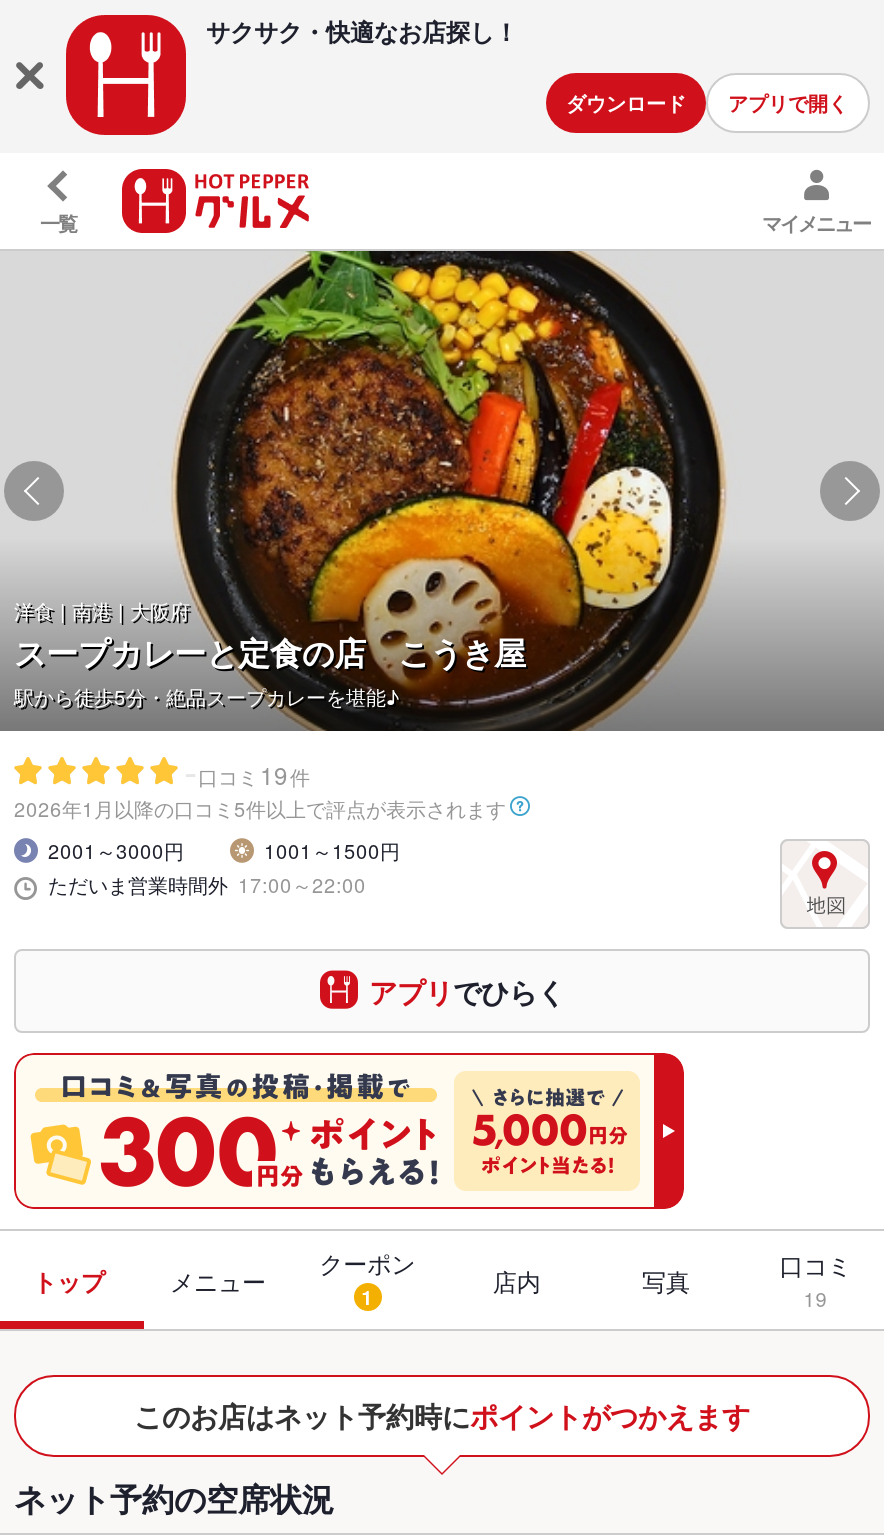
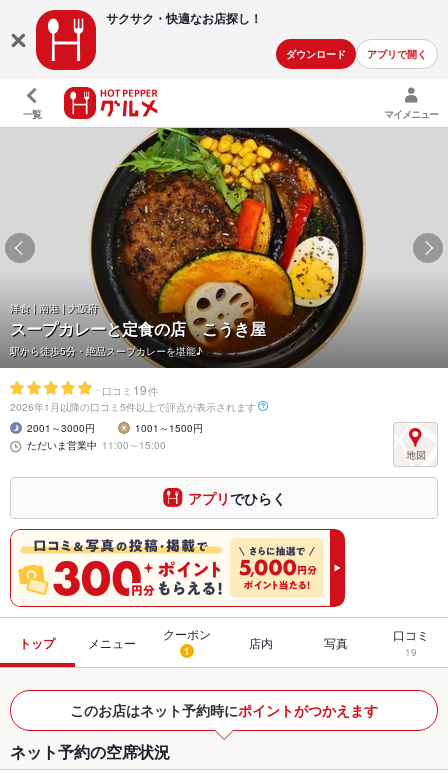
- ただいま営業時間外 17:00～22:00
+ ただいま営業中 11:00～15:00
